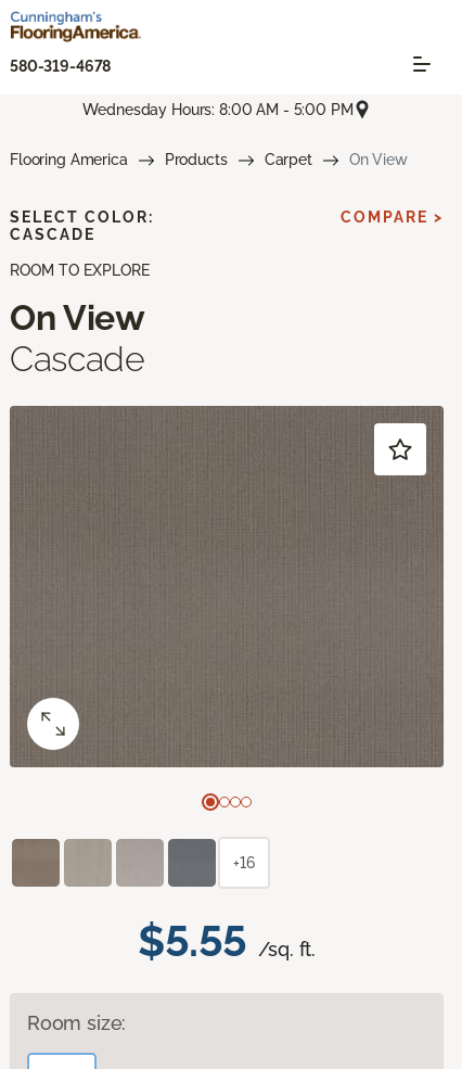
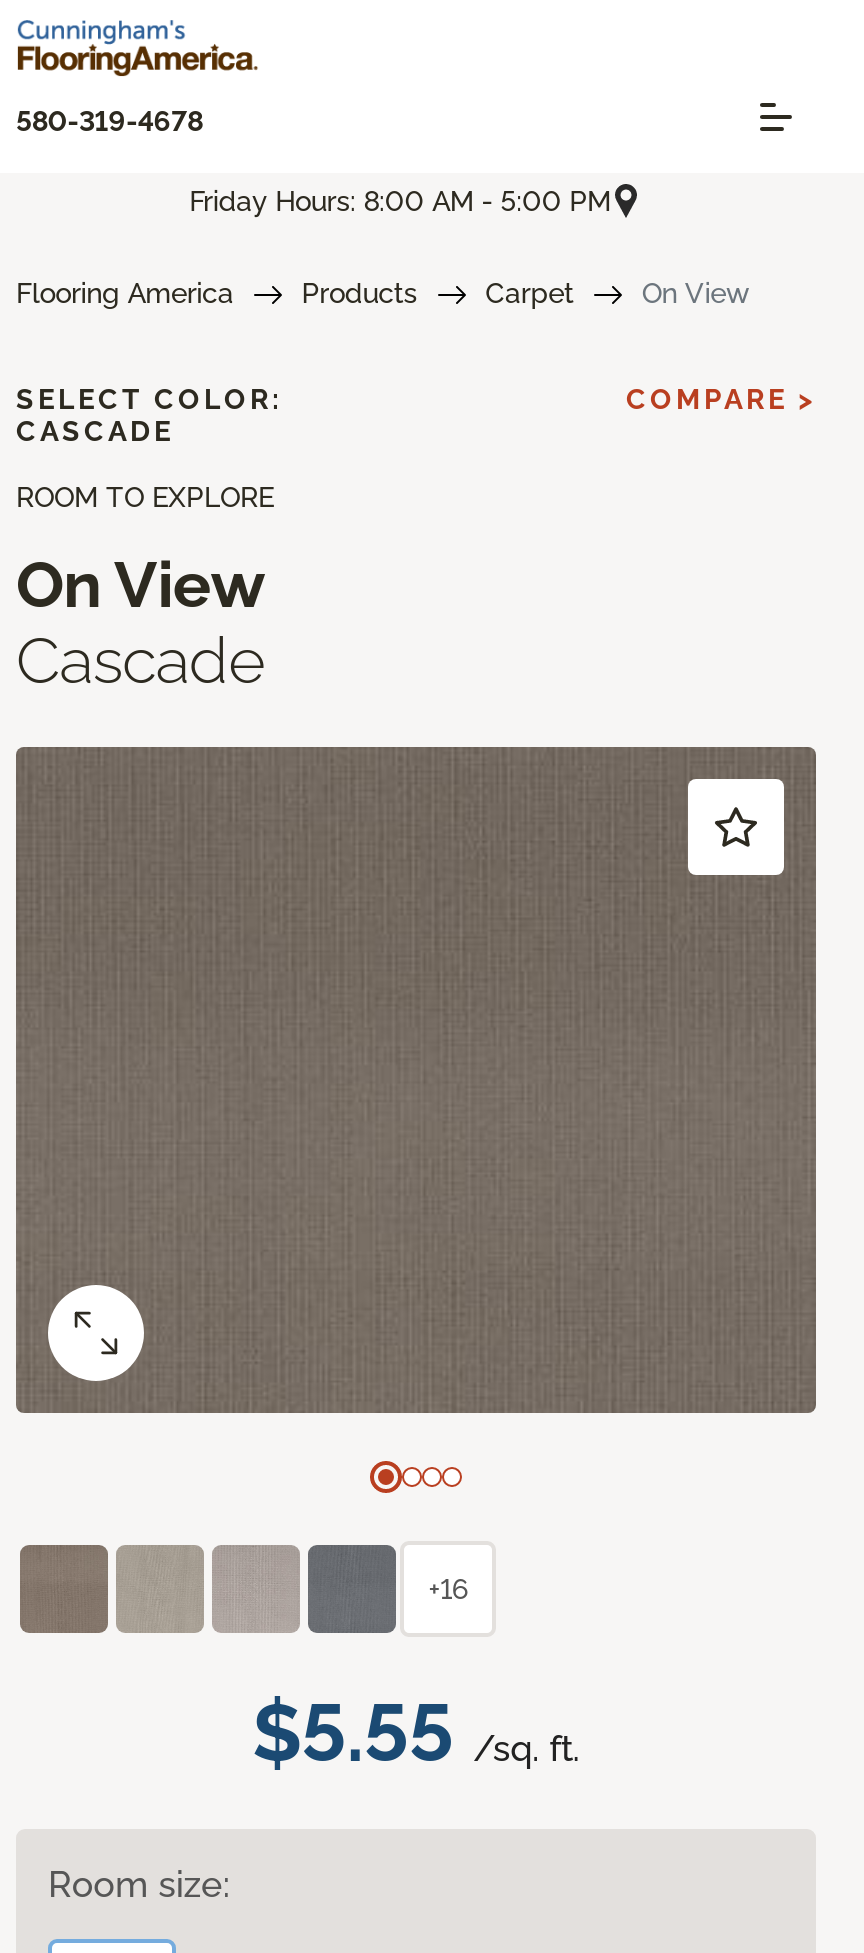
- Wednesday Hours: 8:00 AM - 5:00 PM
+ Friday Hours: 8:00 AM - 5:00 PM
